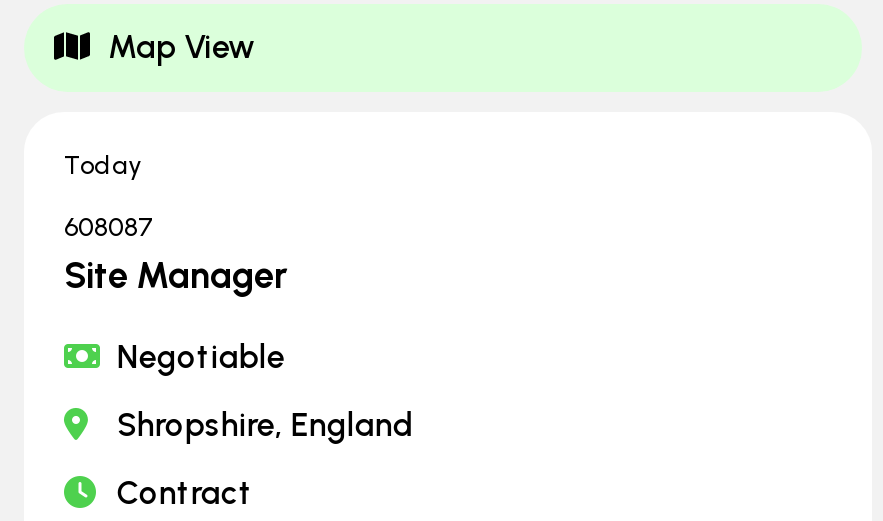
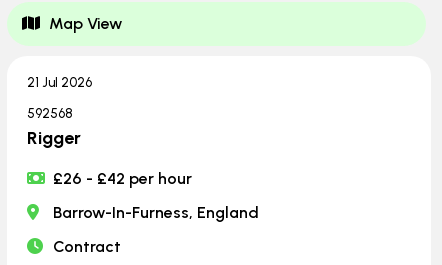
- Today
+ 21 Jul 2026

- 608087
- Site Manager
+ 592568
+ Rigger

- Negotiable
+ £26 - £42 per hour

- Shropshire, England
+ Barrow-In-Furness, England
